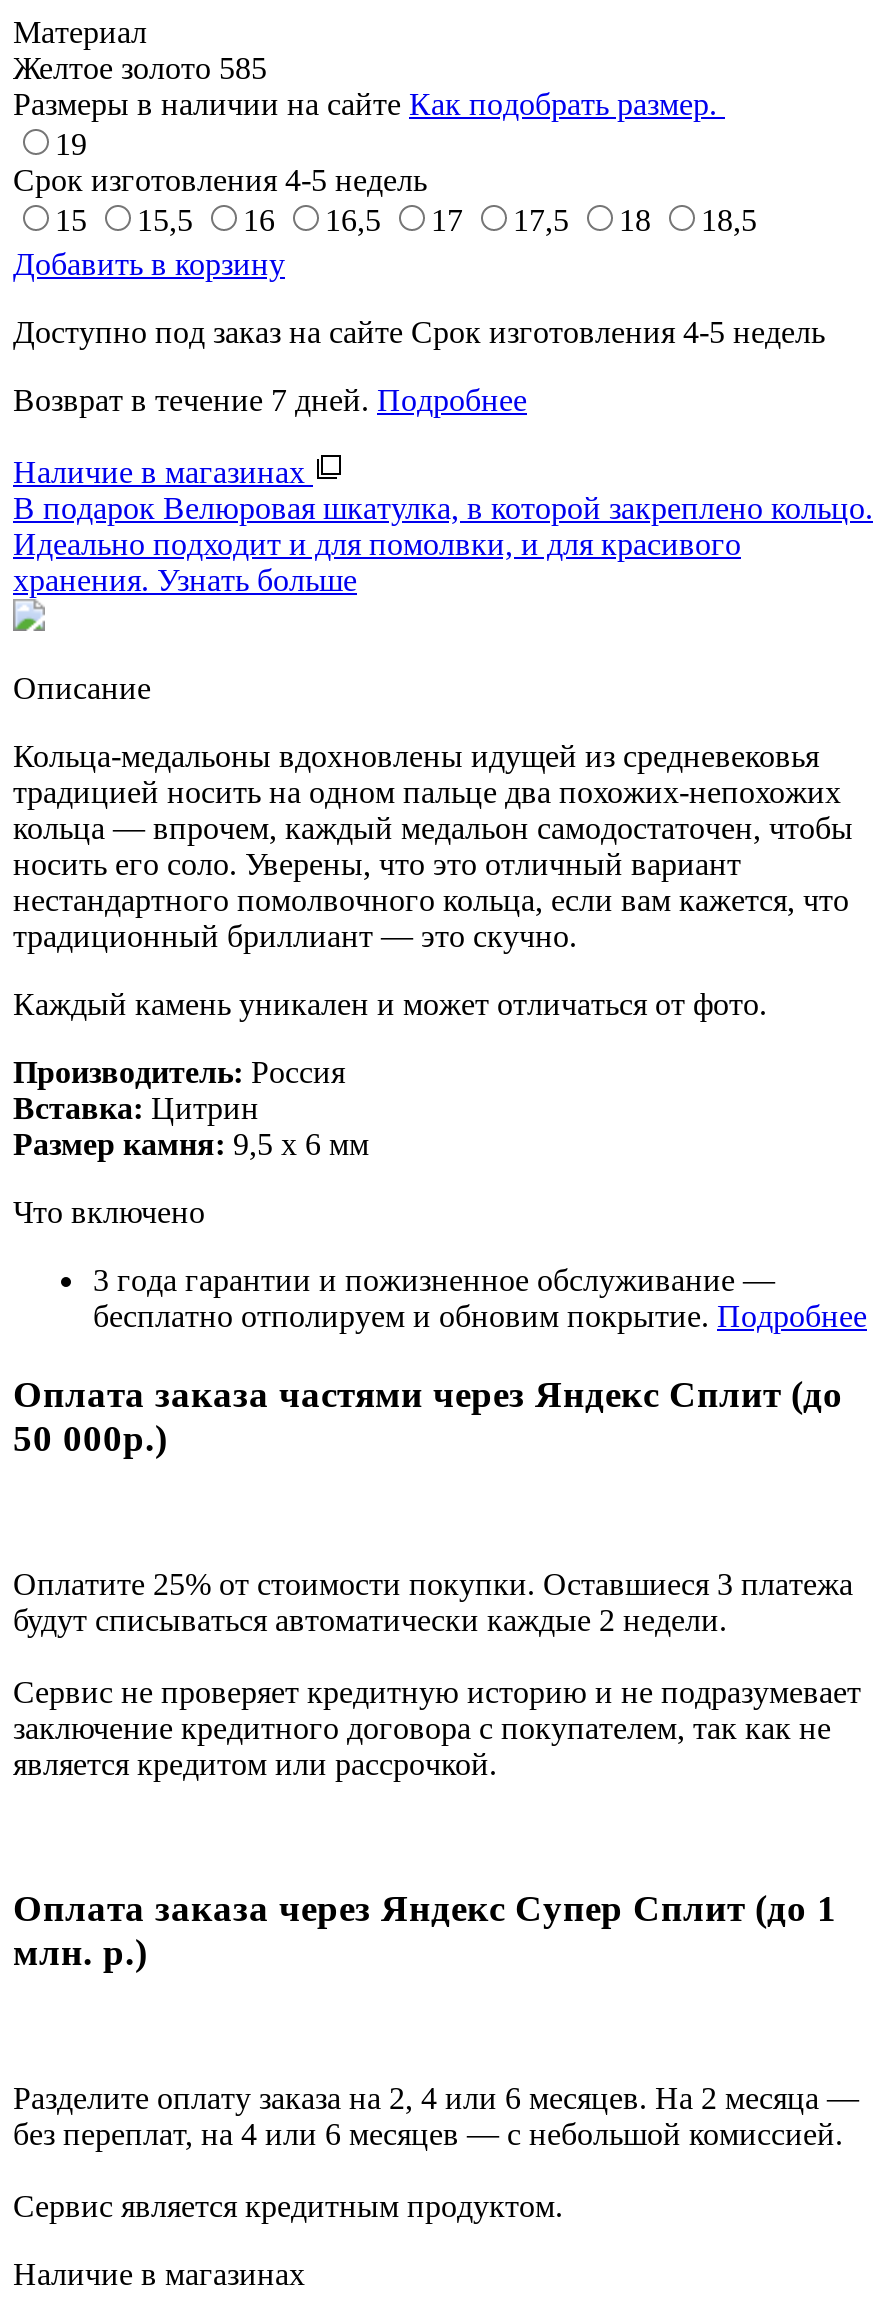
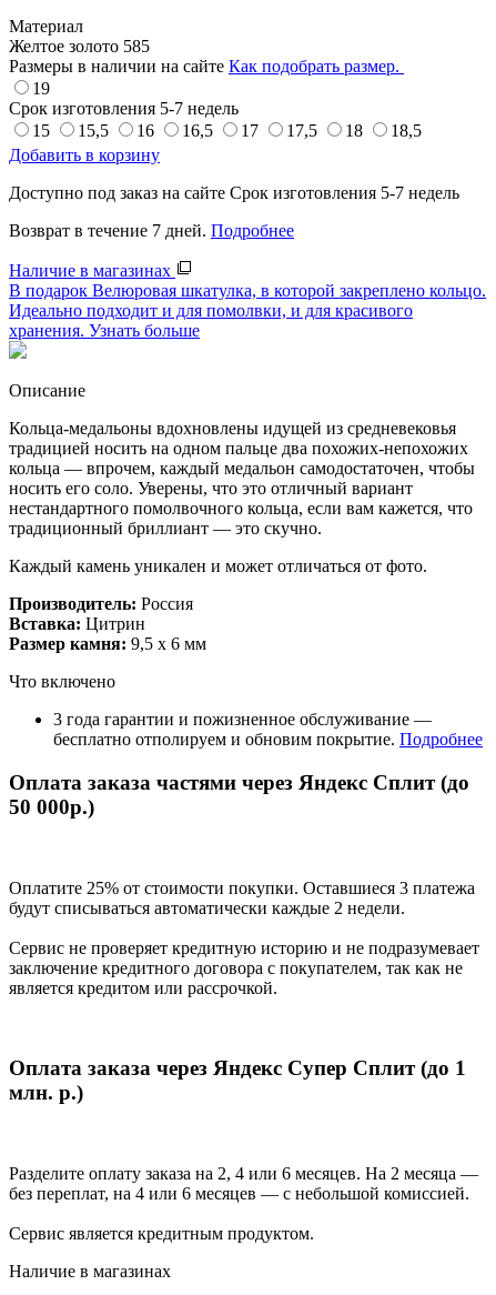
- Срок изготовления 4-5 недель
+ Срок изготовления 5-7 недель

- Доступно под заказ на сайте Срок изготовления 4-5 недель
+ Доступно под заказ на сайте Срок изготовления 5-7 недель
